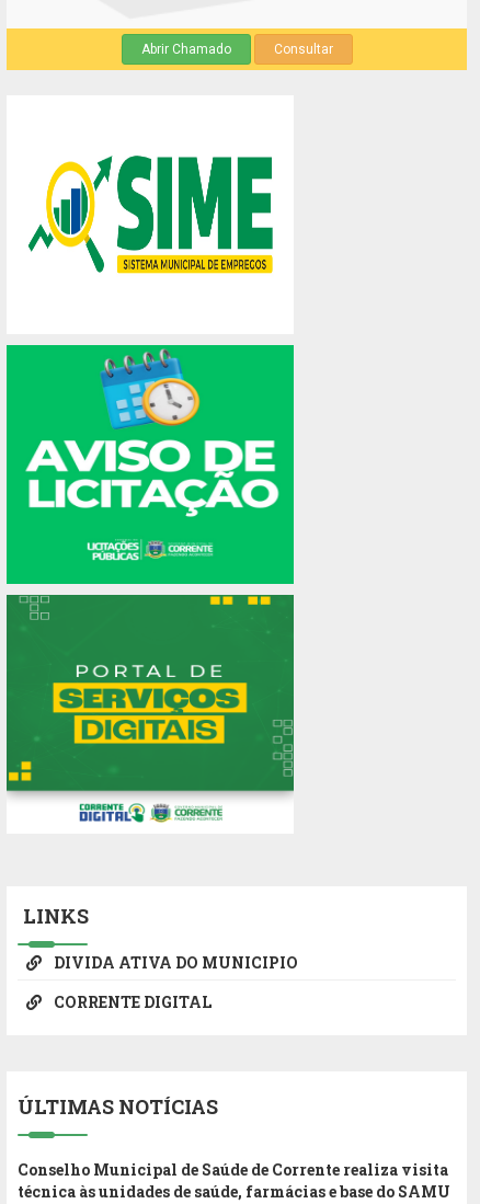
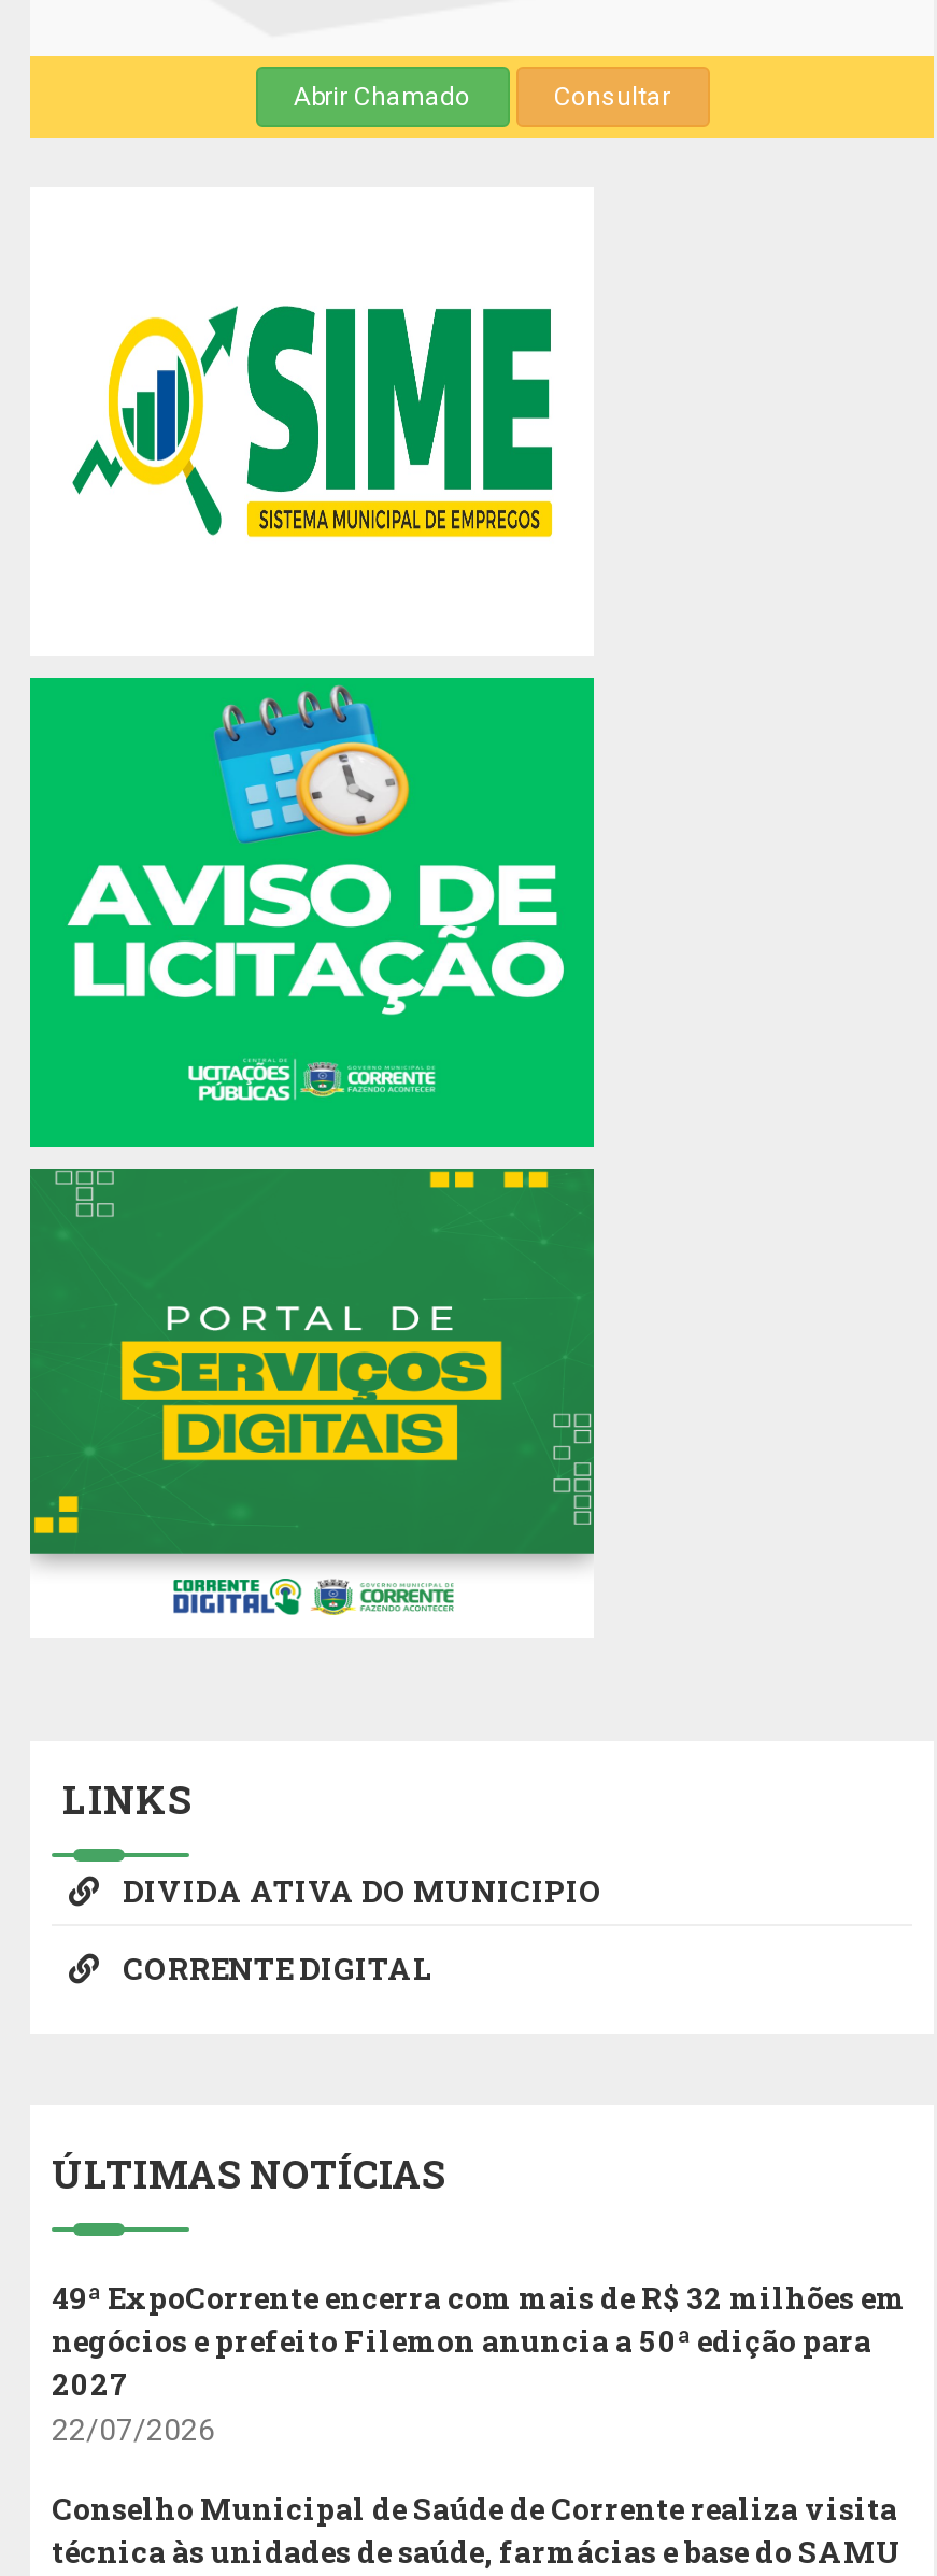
+ 49ª ExpoCorrente encerra com mais de R$ 32 milhões em
+ negócios e prefeito Filemon anuncia a 50ª edição para
+ 2027
+ 22/07/2026
